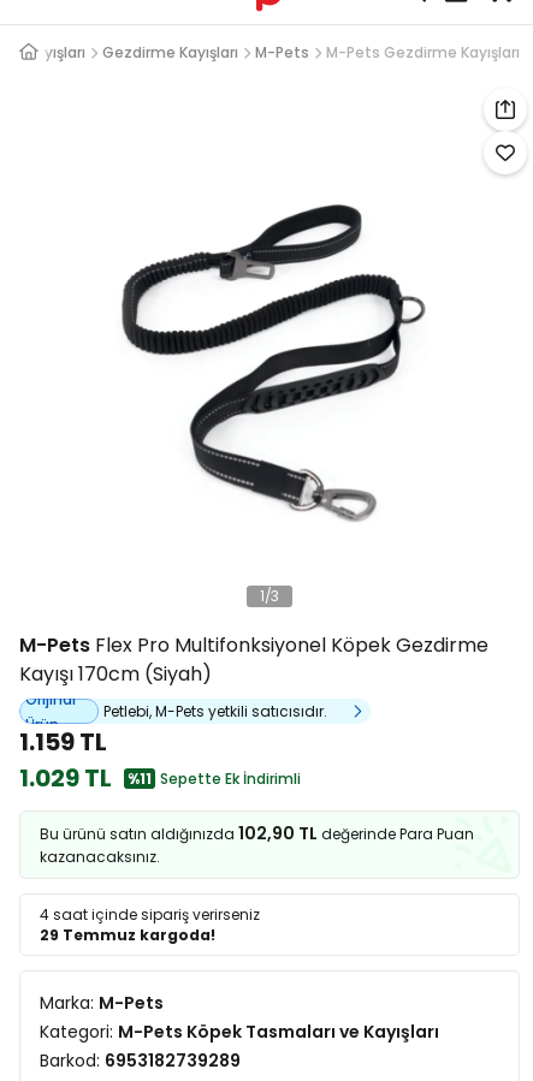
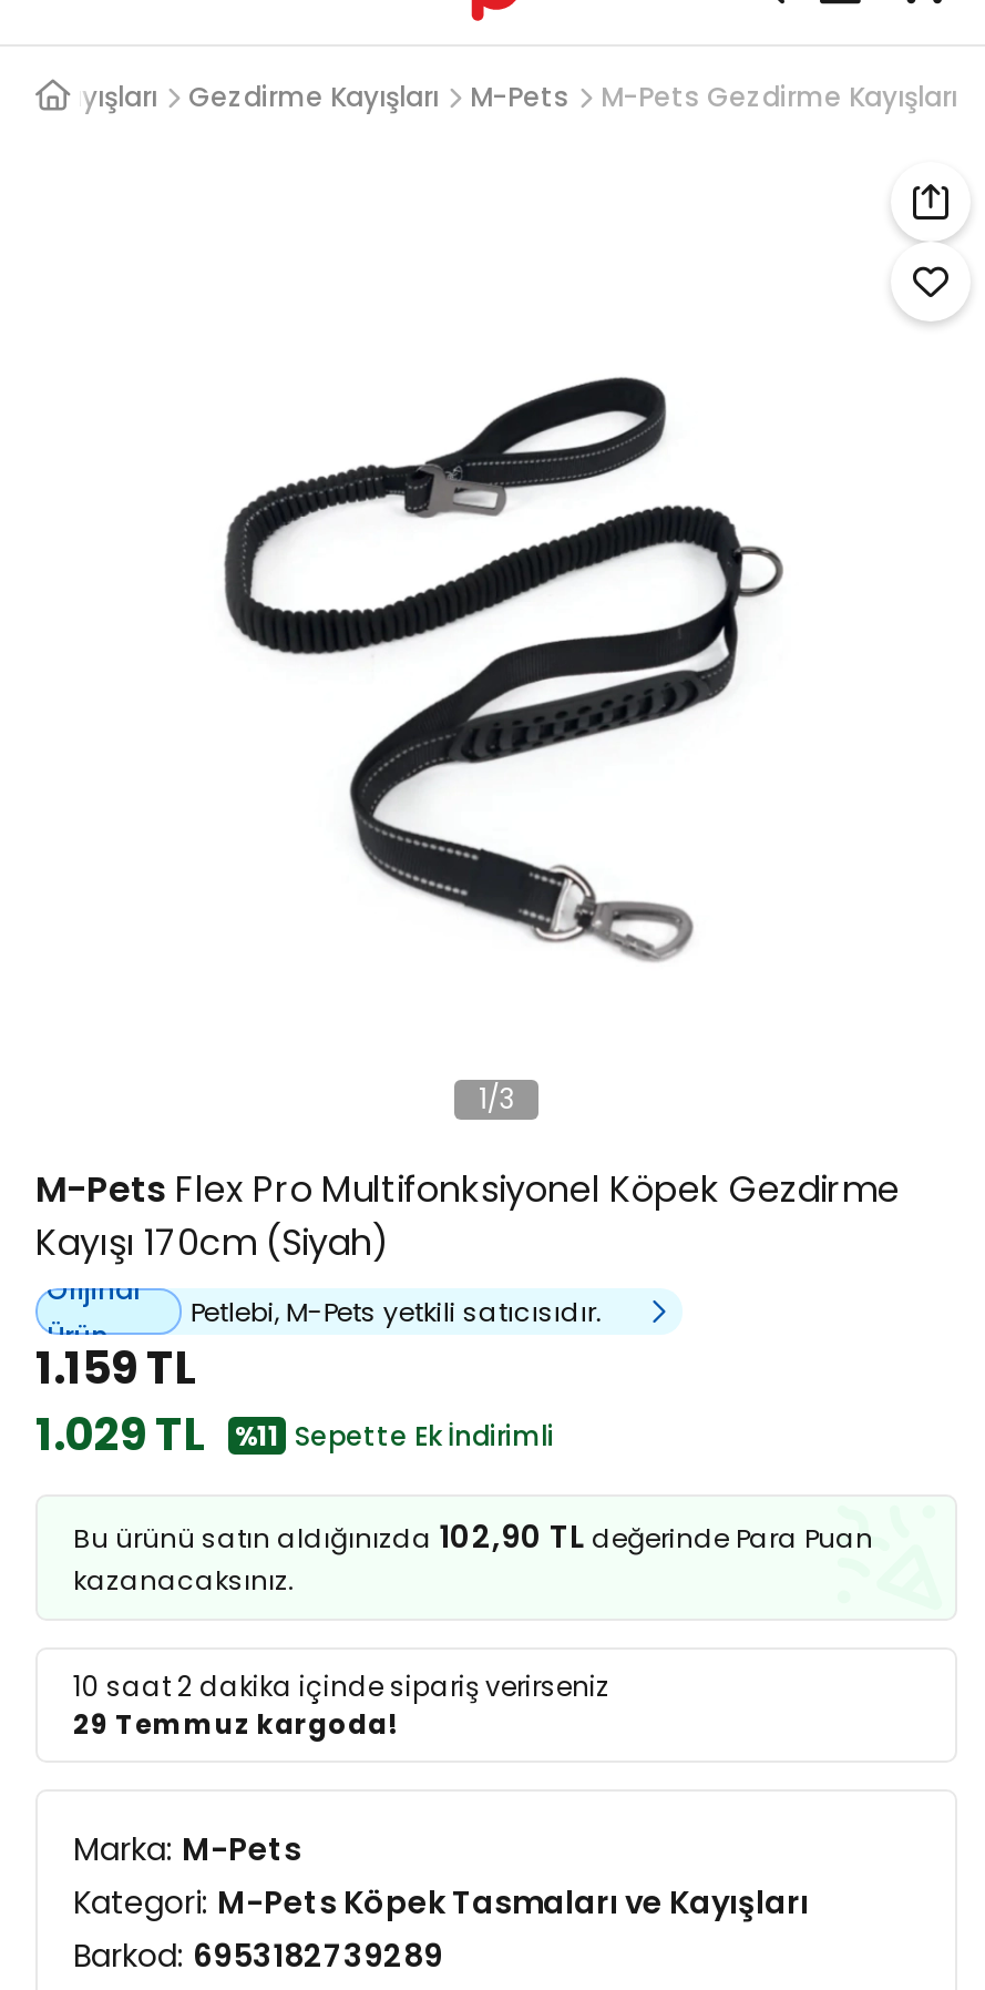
- 4 saat içinde sipariş verirseniz
+ 10 saat 2 dakika içinde sipariş verirseniz
